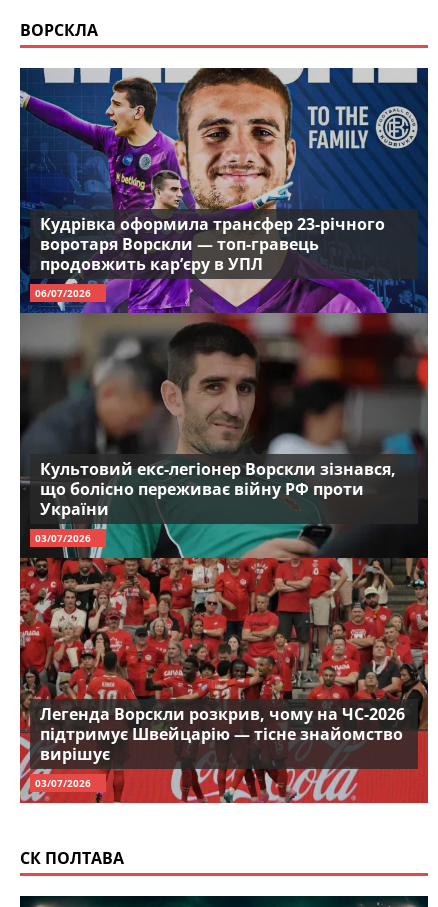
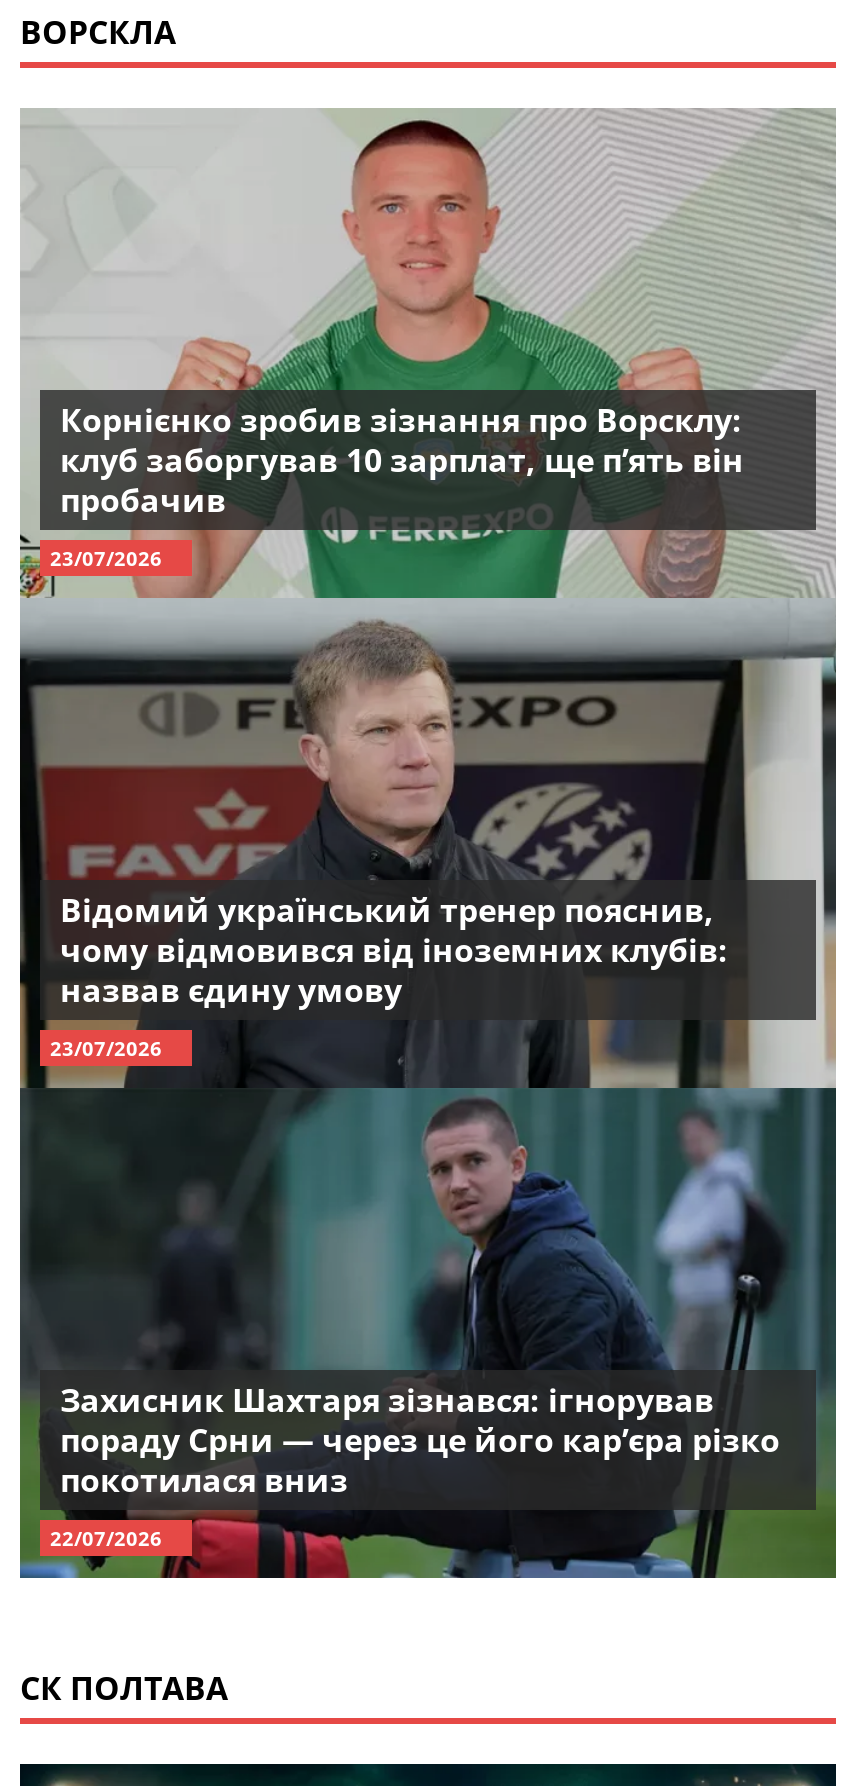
- [image]
- Кудрівка оформила трансфер 23-річного
- воротаря Ворскли — топ-гравець
- продовжить кар’єру в УПЛ
+ [image]
+ Корнієнко зробив зізнання про Ворсклу:
+ клуб заборгував 10 зарплат, ще п’ять він
+ пробачив

- 06/07/2026
+ 23/07/2026

- Культовий екс-легіонер Ворскли зізнався,
- що болісно переживає війну РФ проти
- України
+ Відомий український тренер пояснив,
+ чому відмовився від іноземних клубів:
+ назвав єдину умову

- 03/07/2026
+ 23/07/2026

- Легенда Ворскли розкрив, чому на ЧС-2026
- підтримує Швейцарію — тісне знайомство
- вирішує
+ Захисник Шахтаря зізнався: ігнорував
+ пораду Срни — через це його кар’єра різко
+ покотилася вниз

- 03/07/2026
+ 22/07/2026
